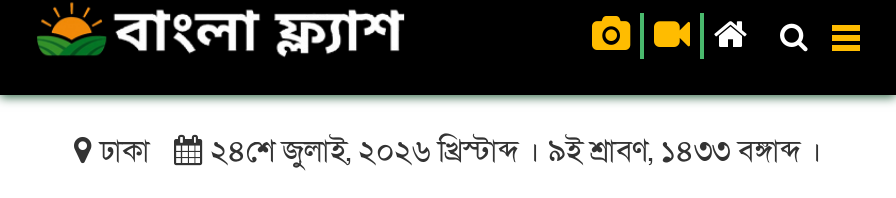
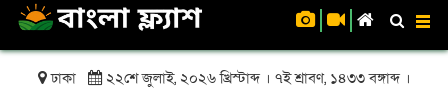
- ২৪শে জুলাই, ২০২৬ খ্রিস্টাব্দ । ৯ই শ্রাবণ, ১৪৩৩ বঙ্গাব্দ ।
+ ২২শে জুলাই, ২০২৬ খ্রিস্টাব্দ । ৭ই শ্রাবণ, ১৪৩৩ বঙ্গাব্দ ।
